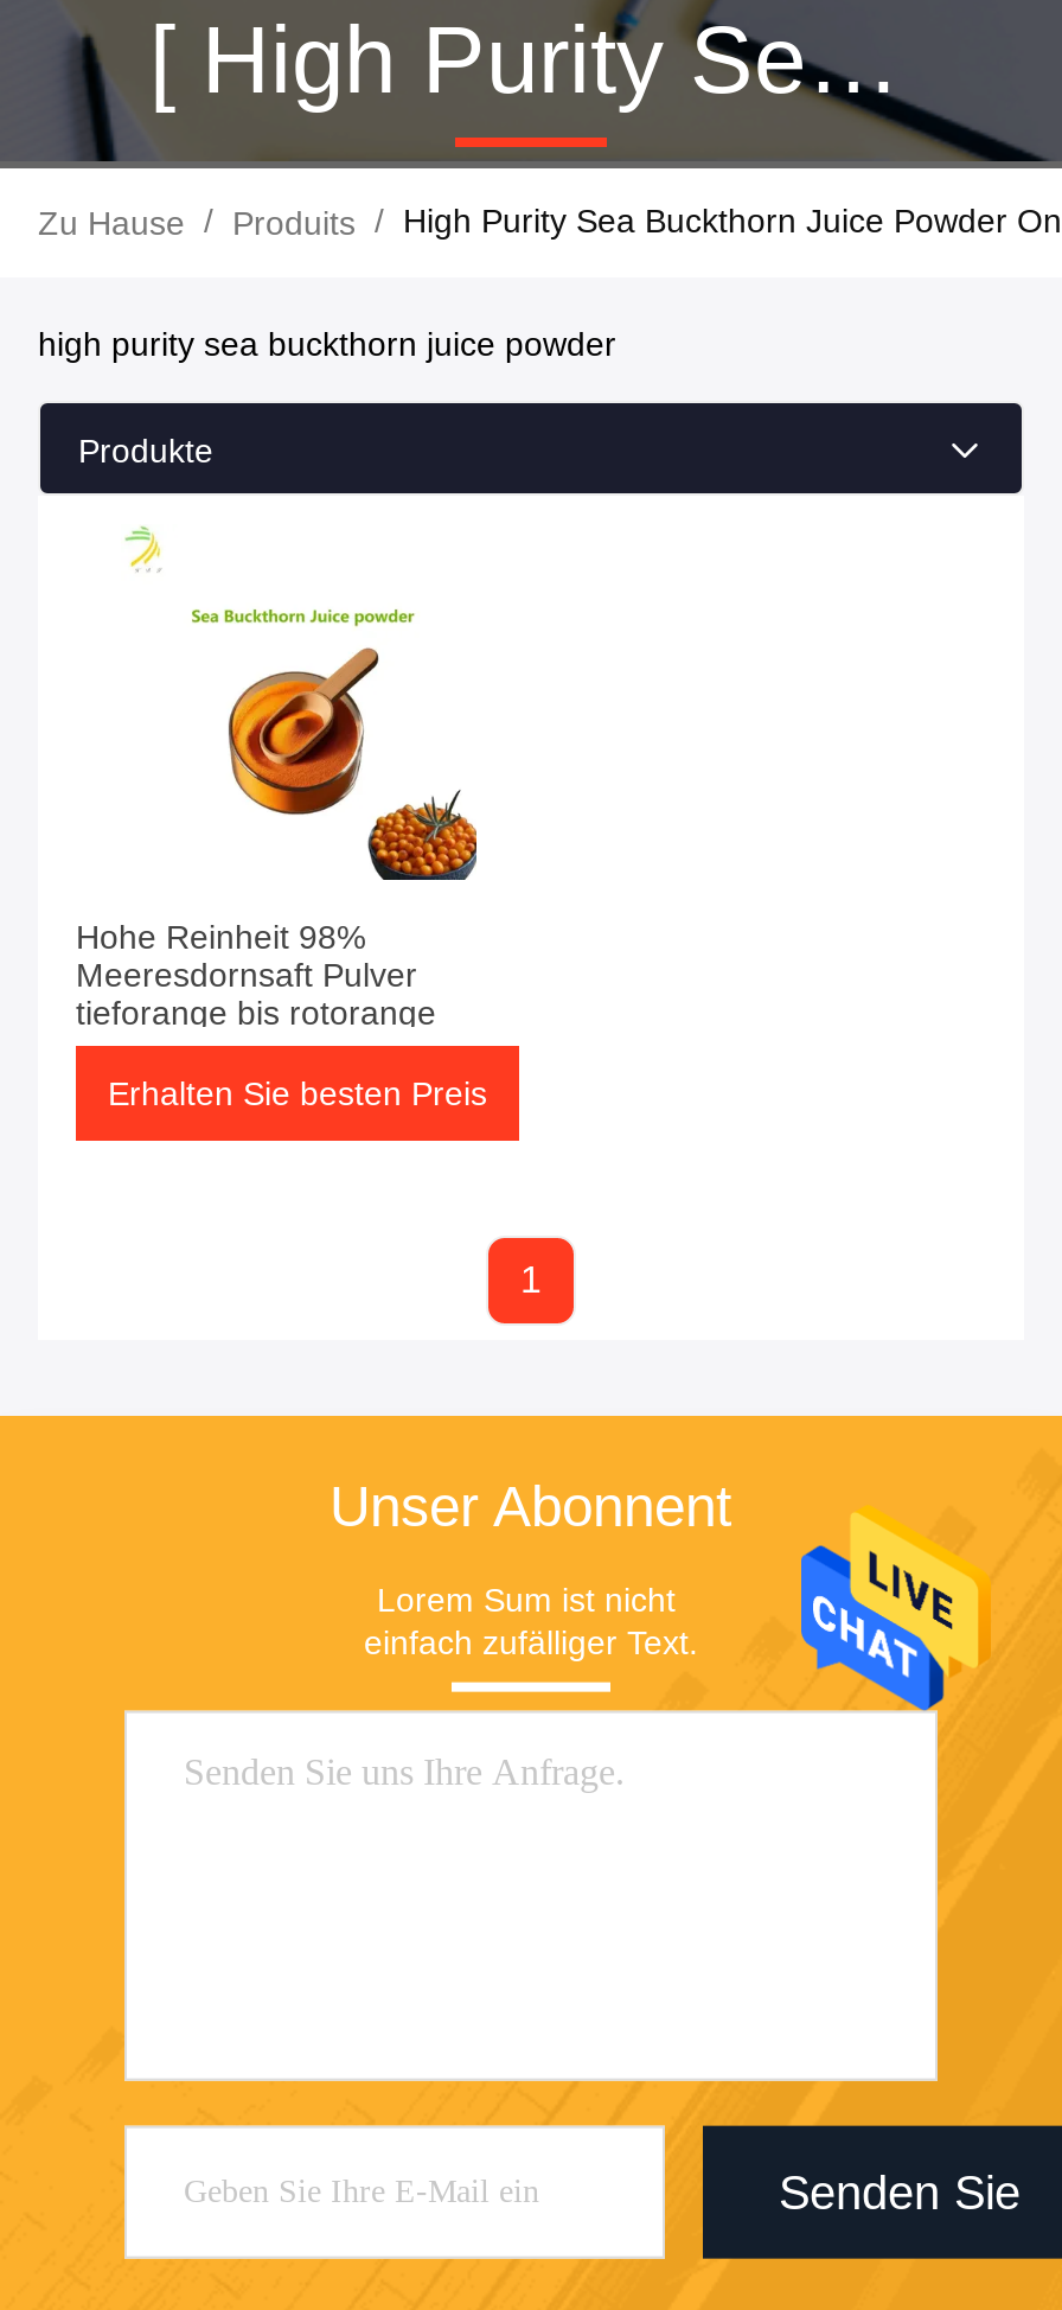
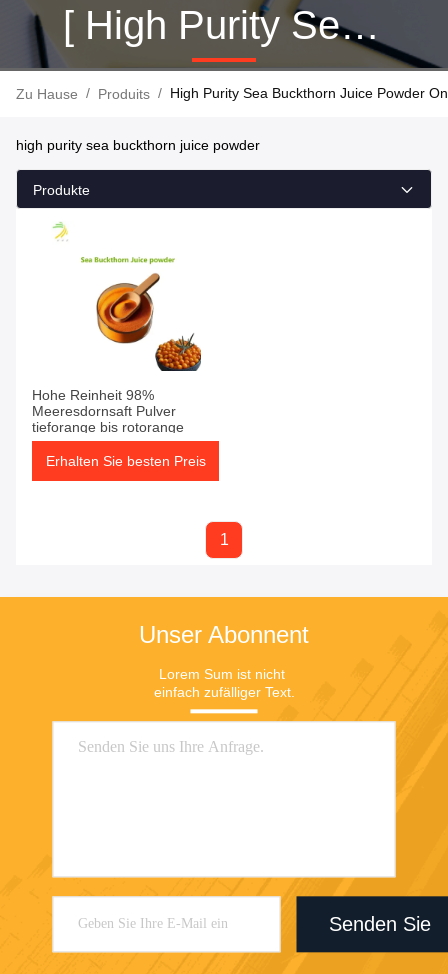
- [image]
